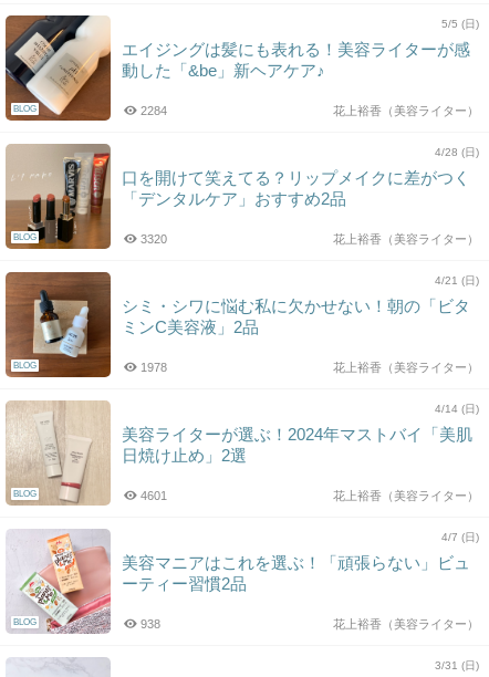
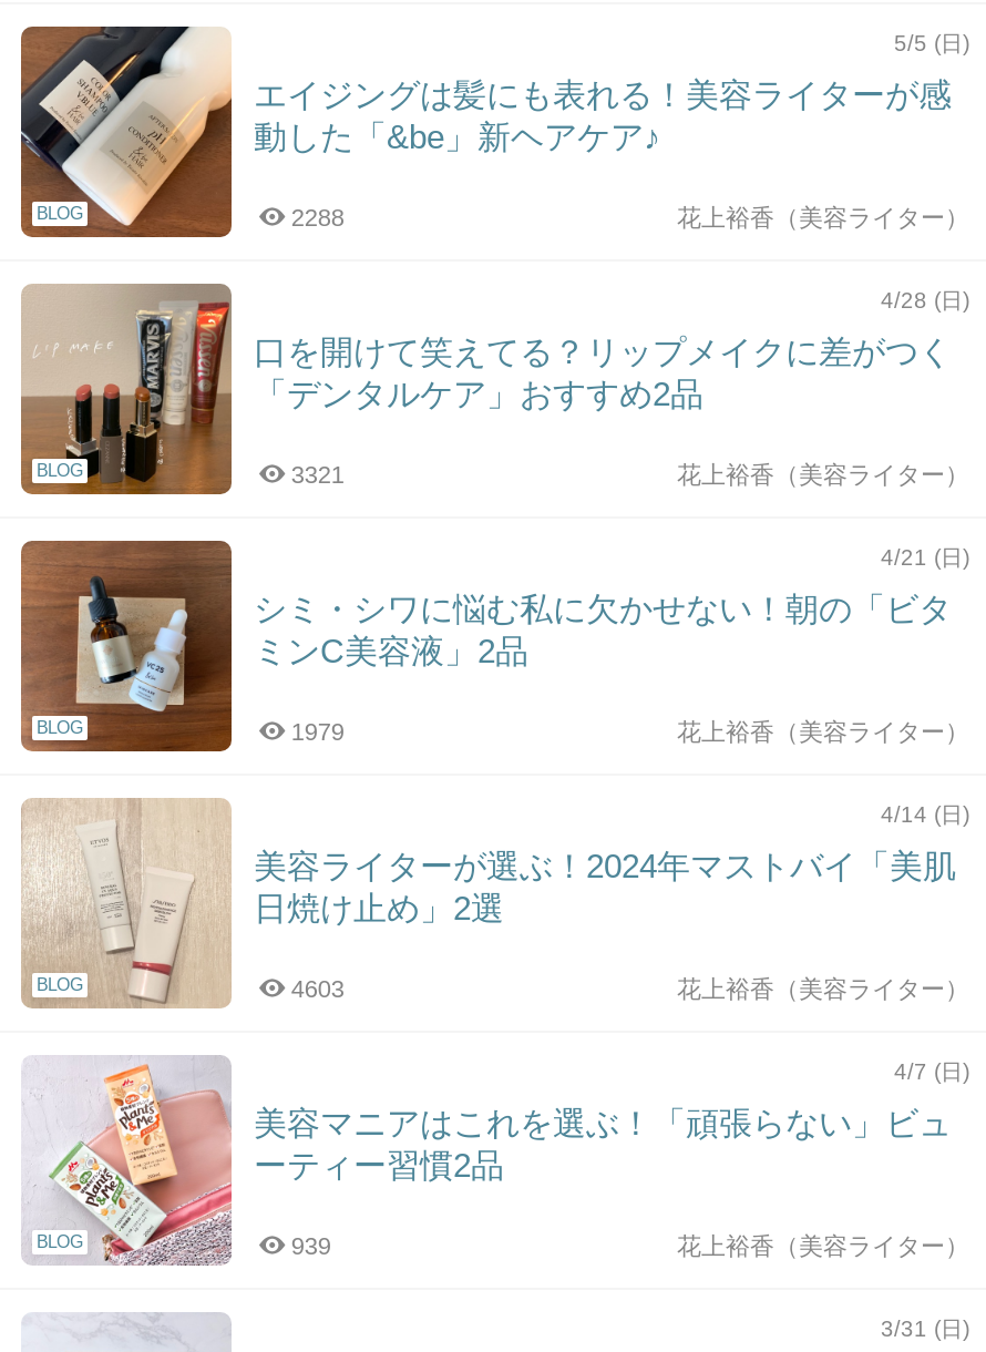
- 2284
+ 2288

- 3320
+ 3321

- 1978
+ 1979

- 4601
+ 4603

- 938
+ 939
